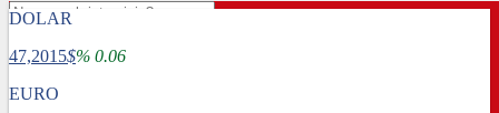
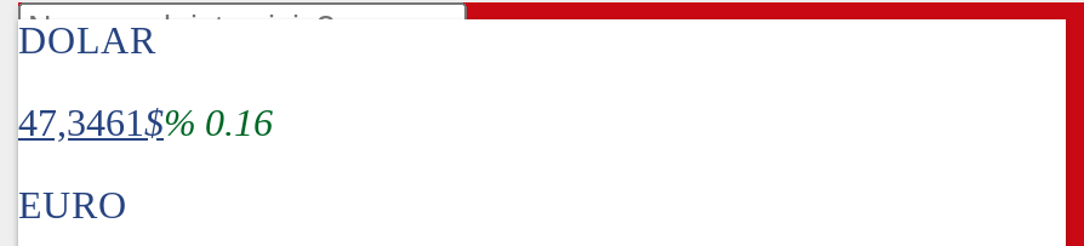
- 47,2015 $% 0.06
+ 47,3461 $% 0.16
